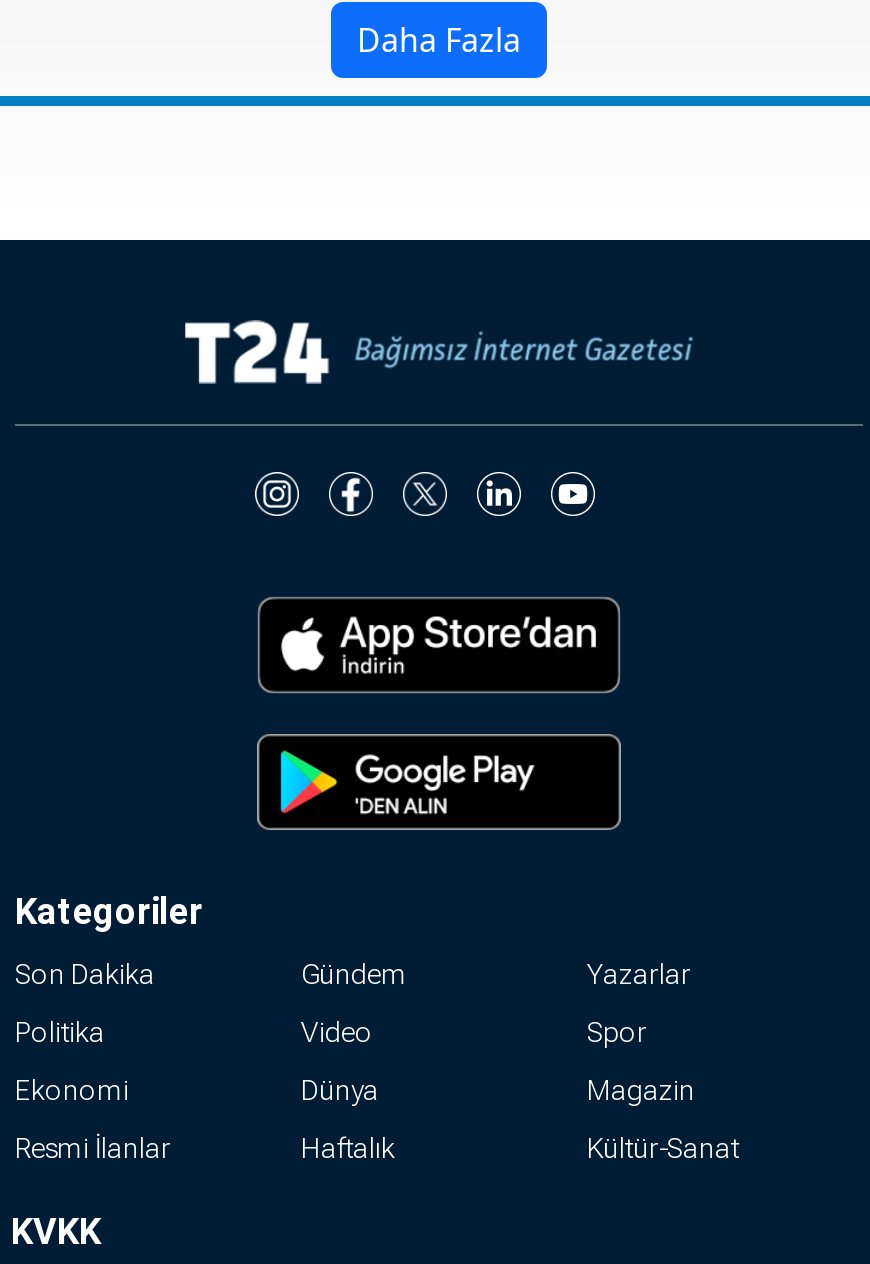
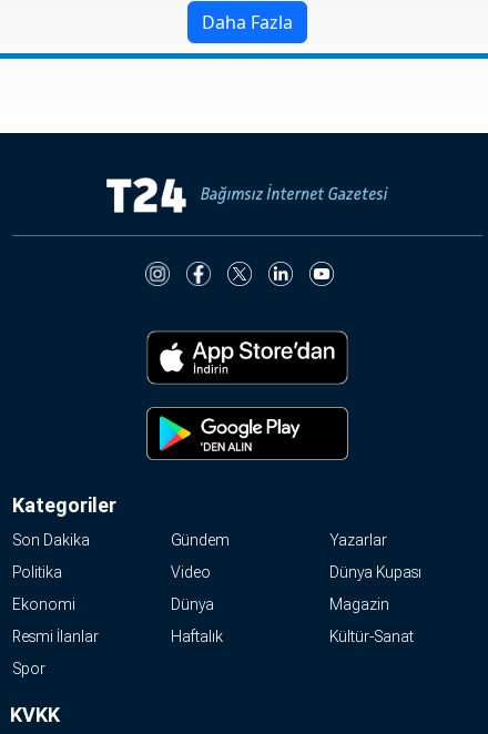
moved down: Spor

+ Dünya Kupası
